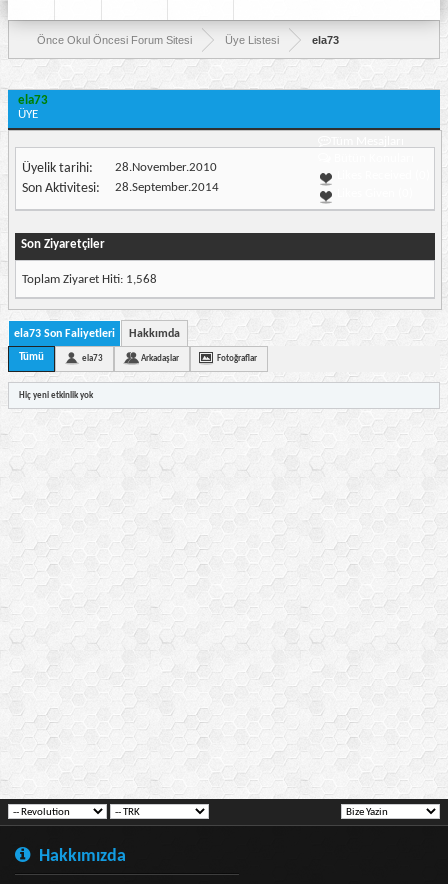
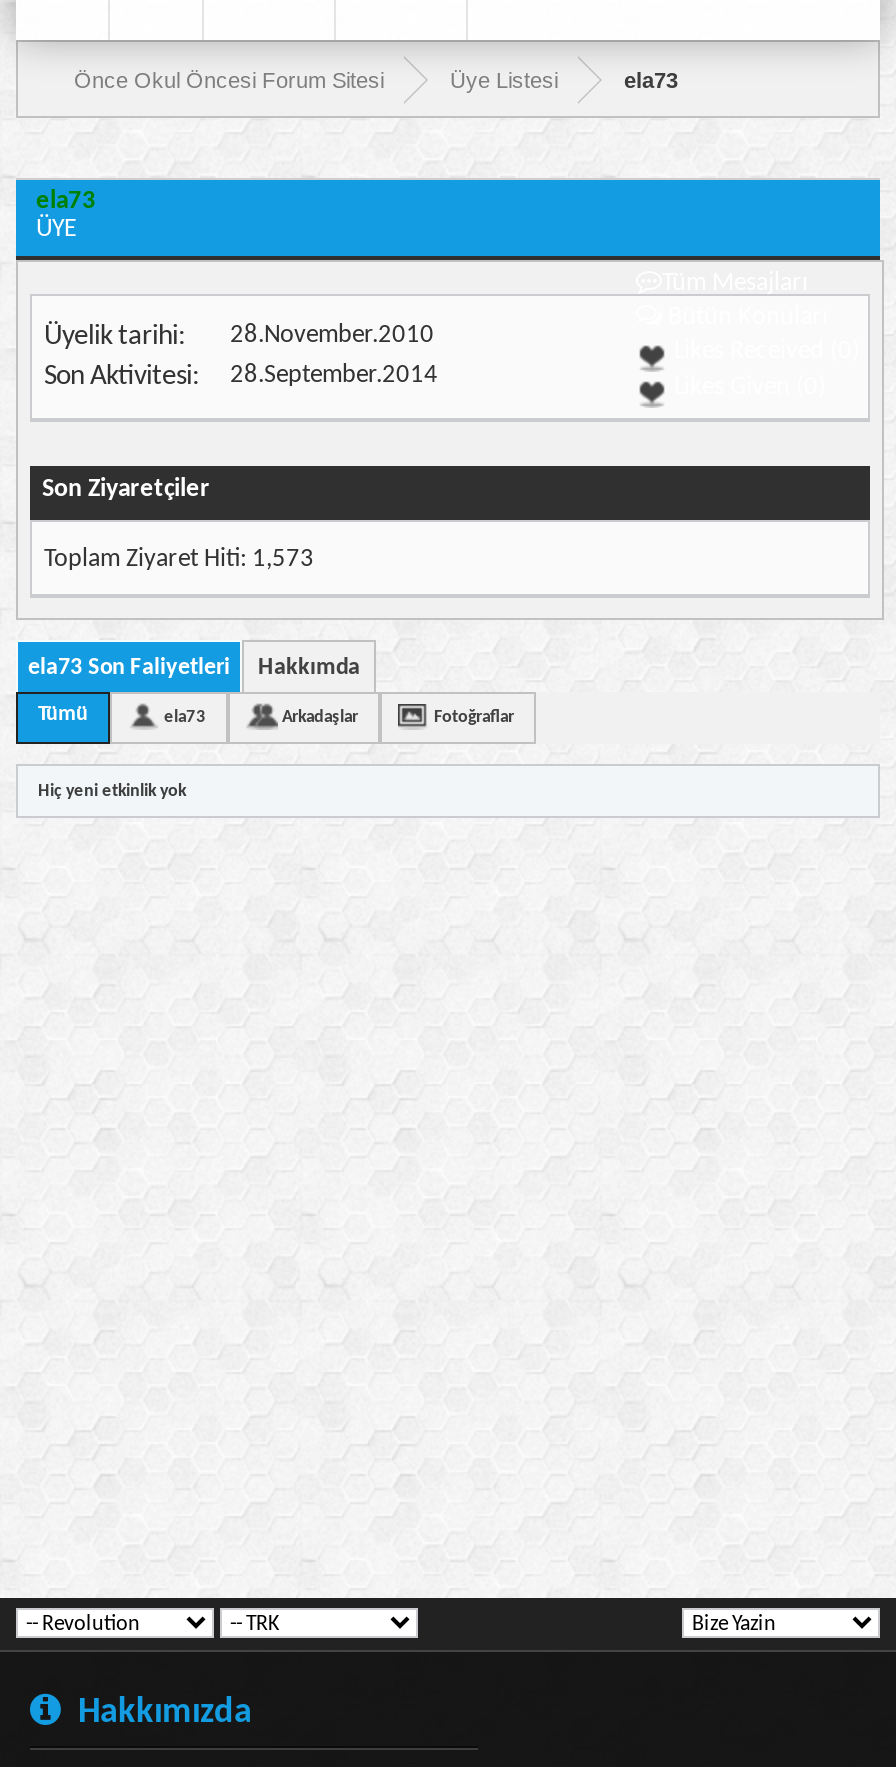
- Toplam Ziyaret Hiti: 1,568
+ Toplam Ziyaret Hiti: 1,573
